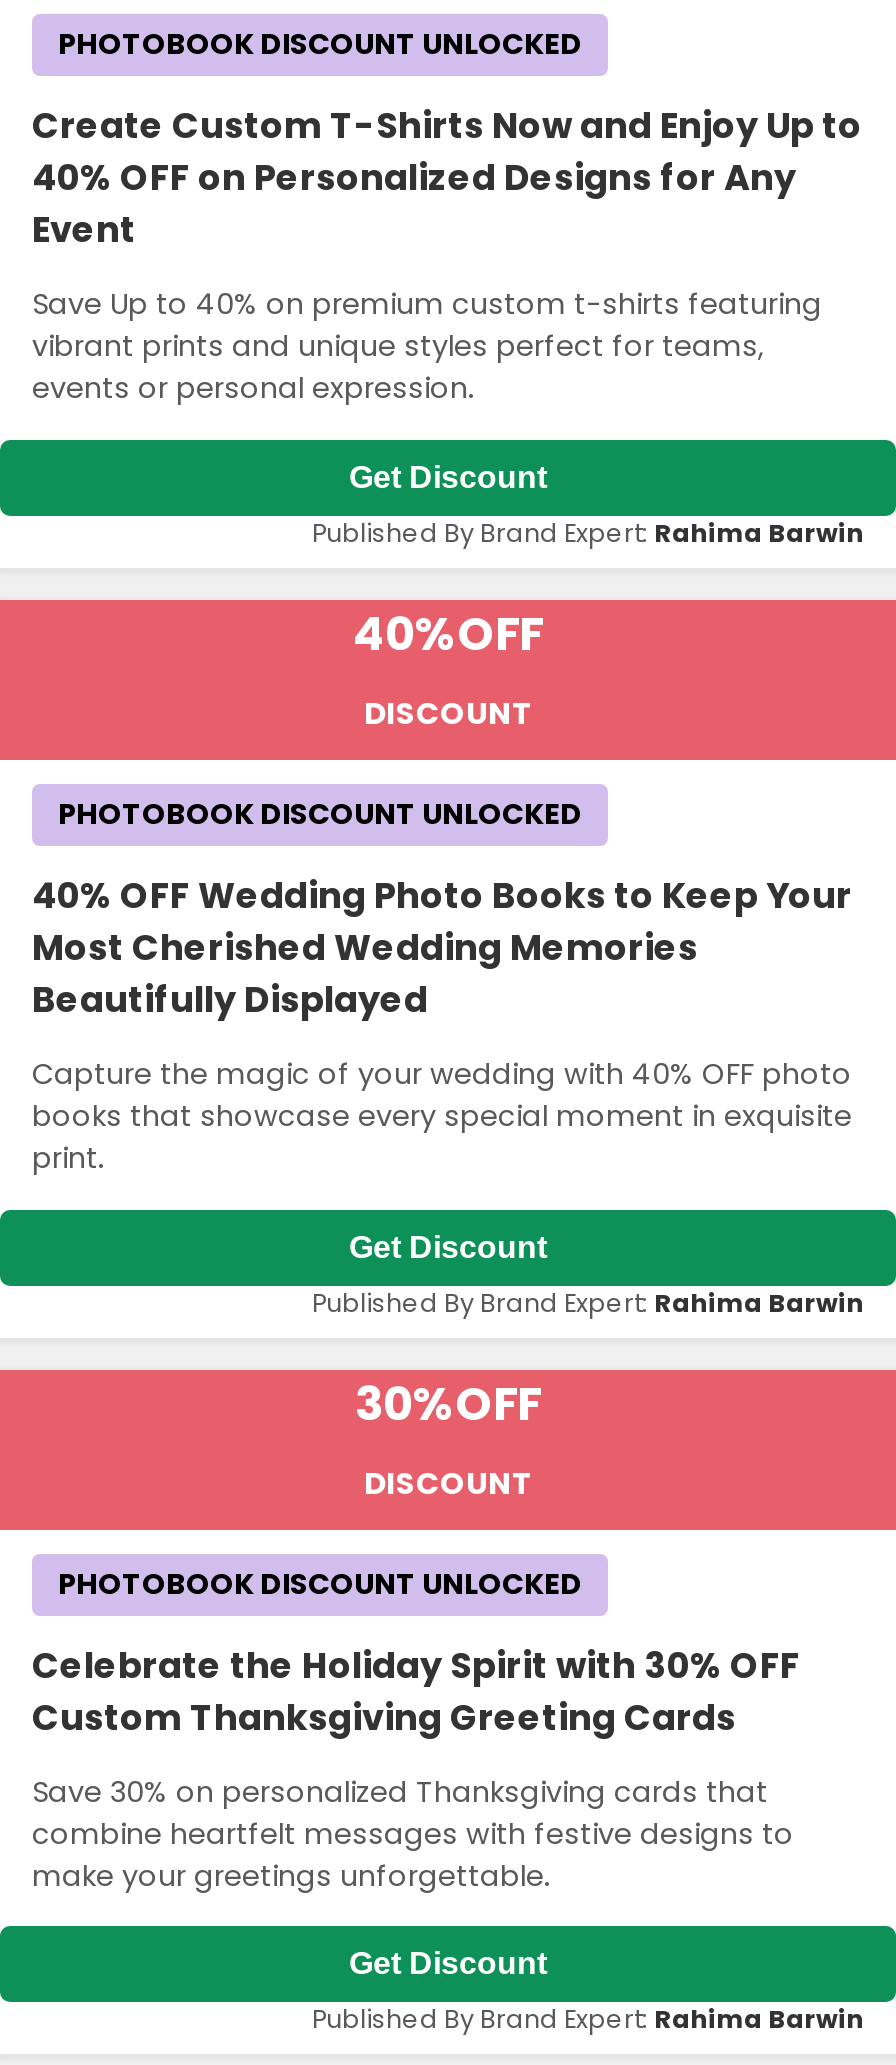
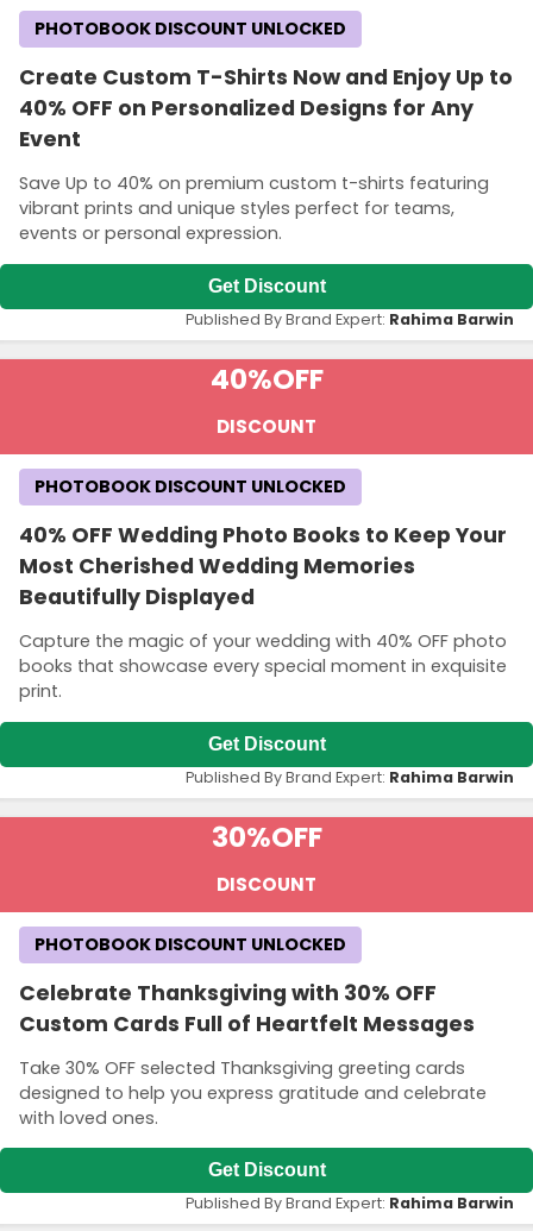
- Celebrate the Holiday Spirit with 30% OFF
- Custom Thanksgiving Greeting Cards
+ Celebrate Thanksgiving with 30% OFF
+ Custom Cards Full of Heartfelt Messages

- Save 30% on personalized Thanksgiving cards that
- combine heartfelt messages with festive designs to
- make your greetings unforgettable.
+ Take 30% OFF selected Thanksgiving greeting cards
+ designed to help you express gratitude and celebrate
+ with loved ones.
